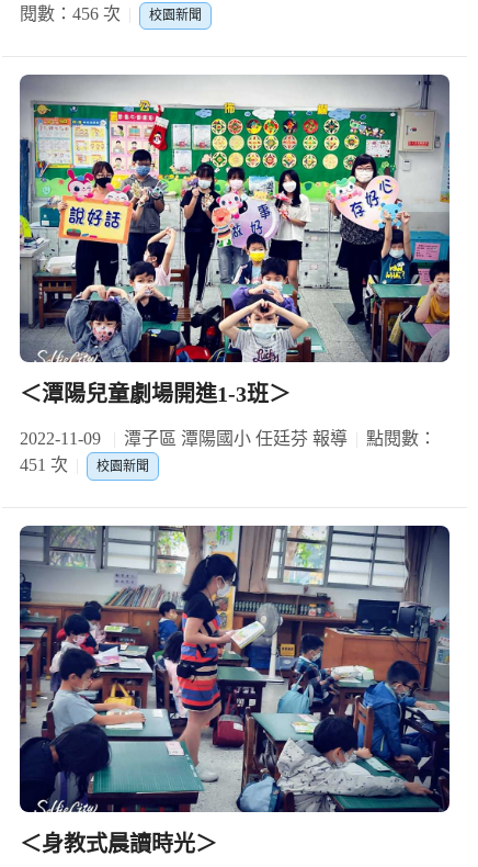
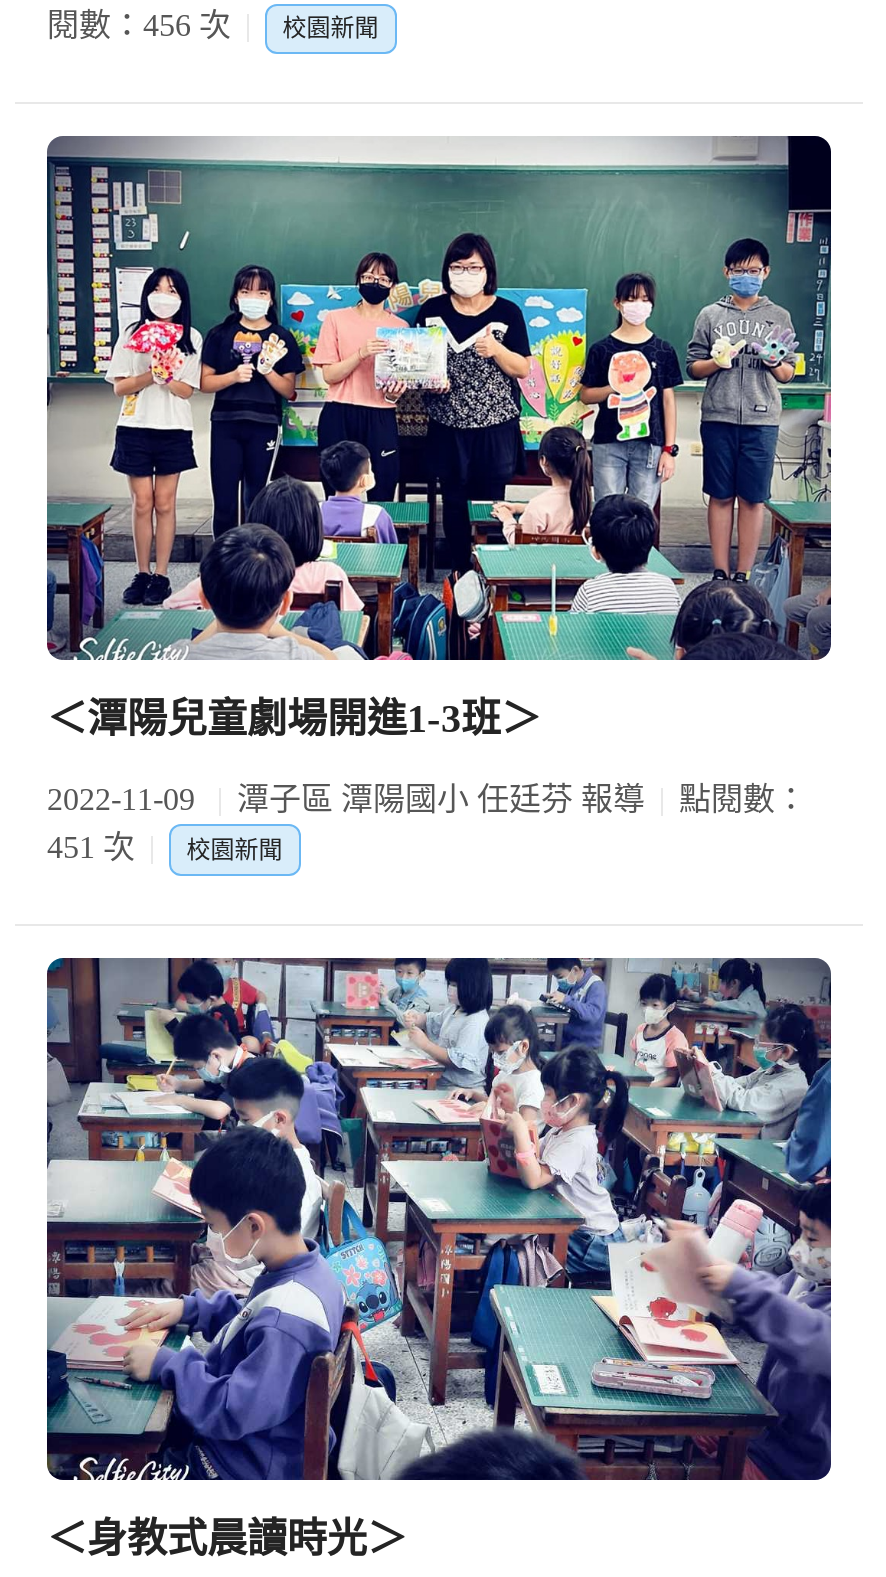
- [image]
+ [image]

- [image]
+ [image]
